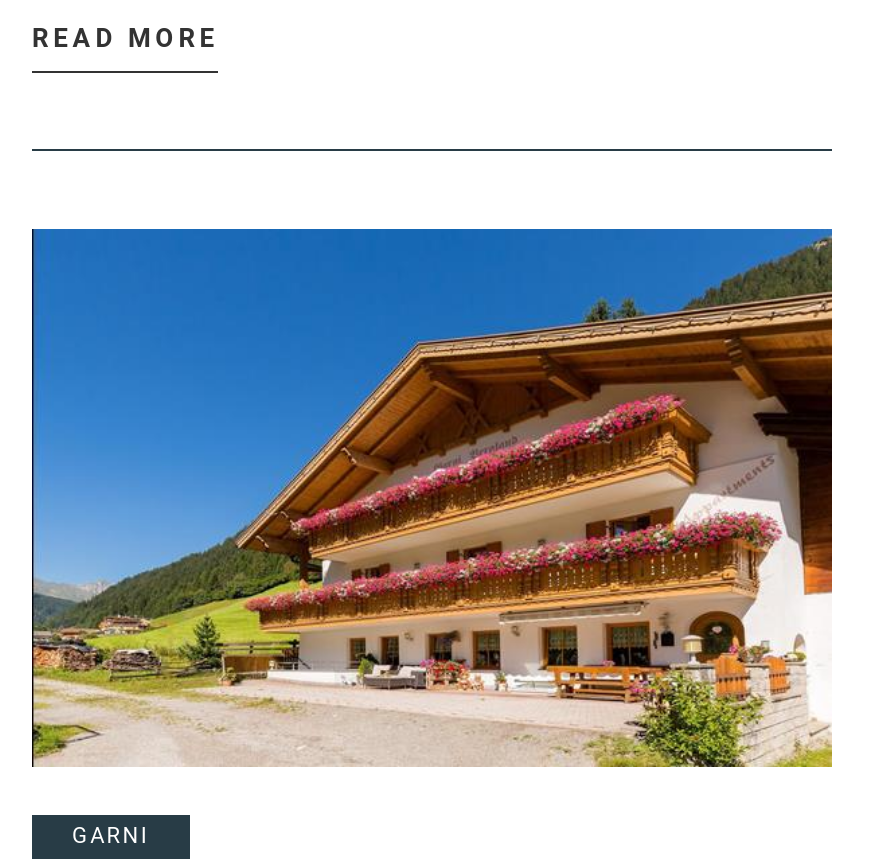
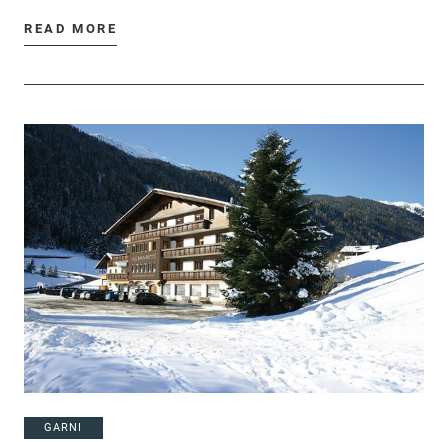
- [image]
+ [image]
